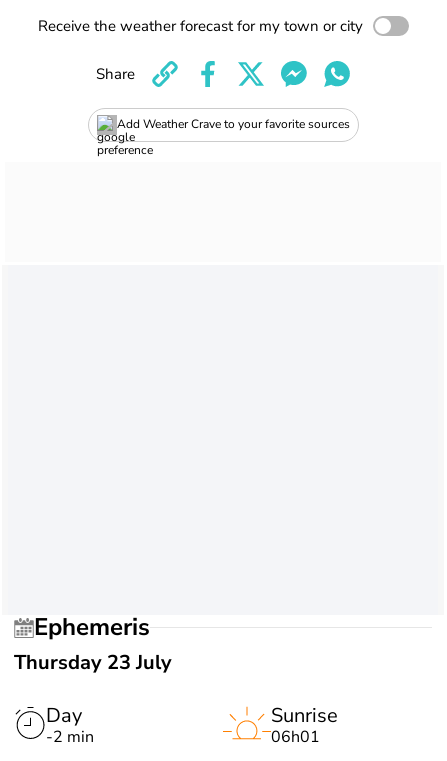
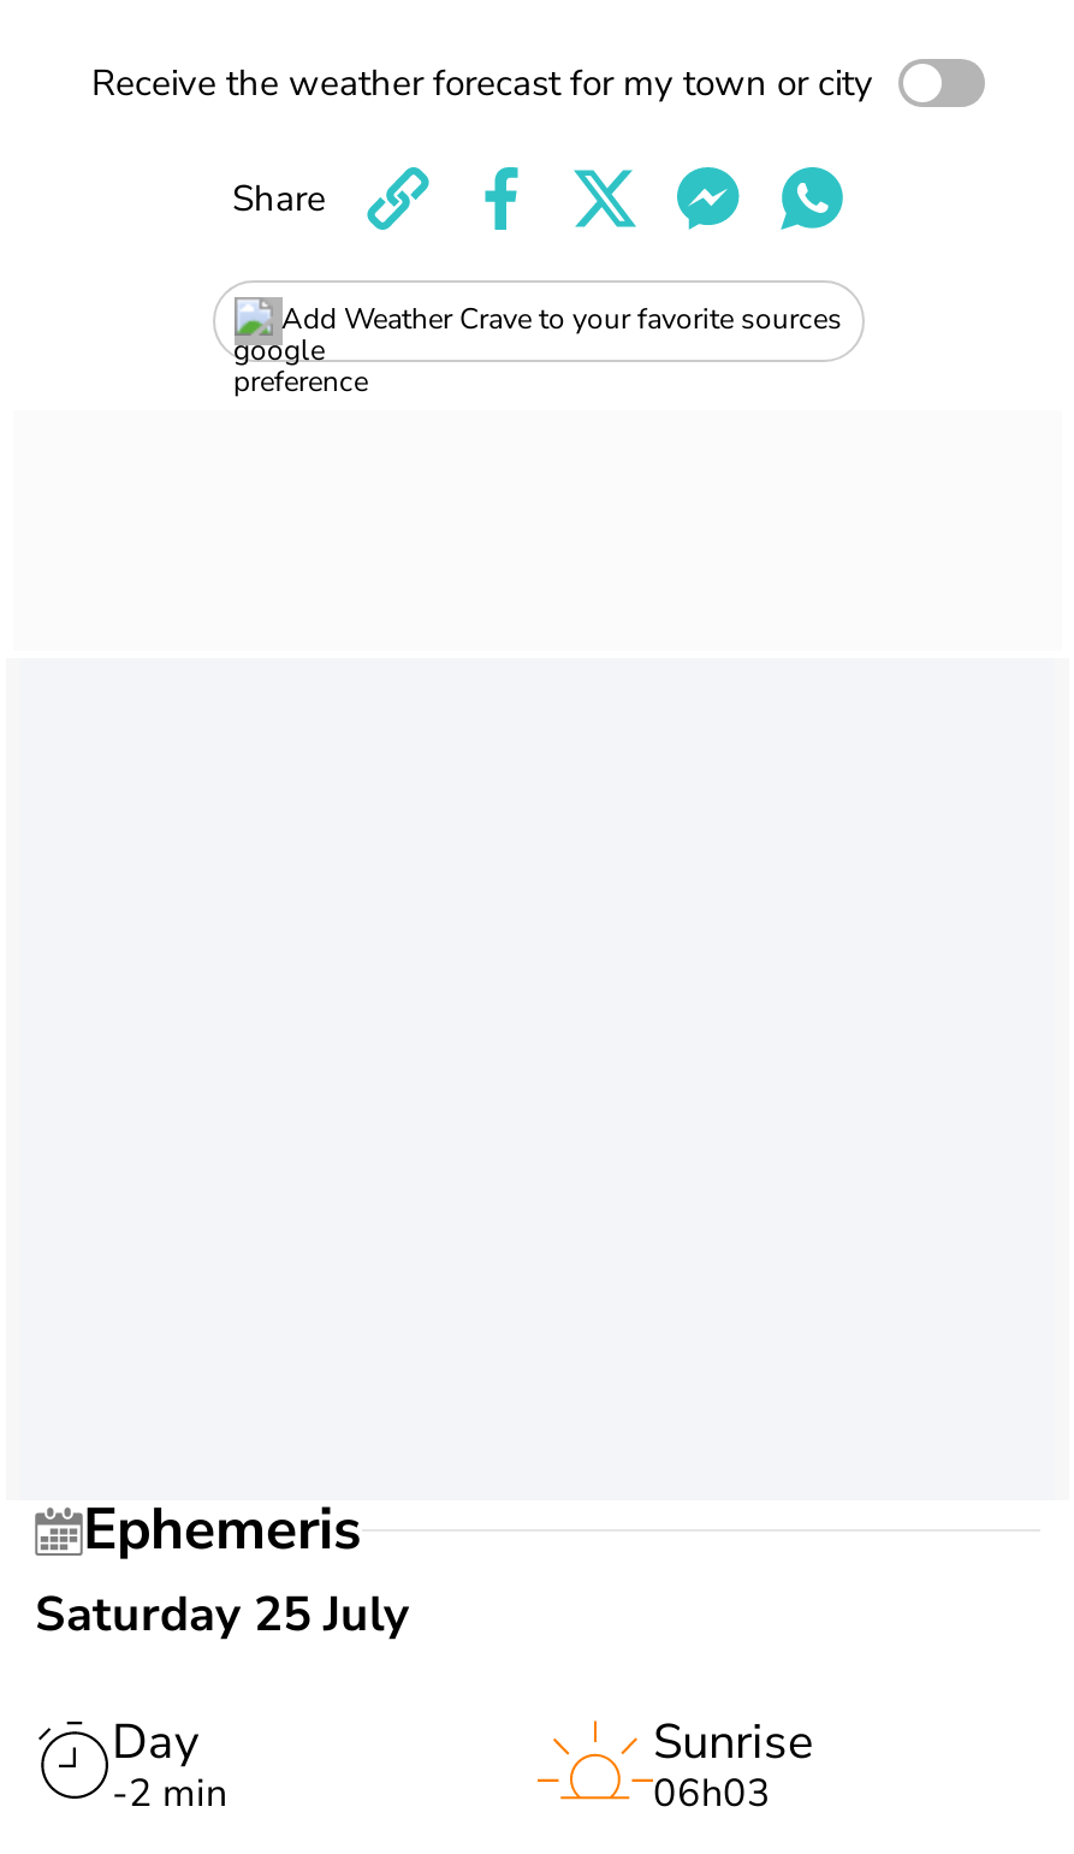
- Thursday 23 July
+ Saturday 25 July

- 06h01
+ 06h03
